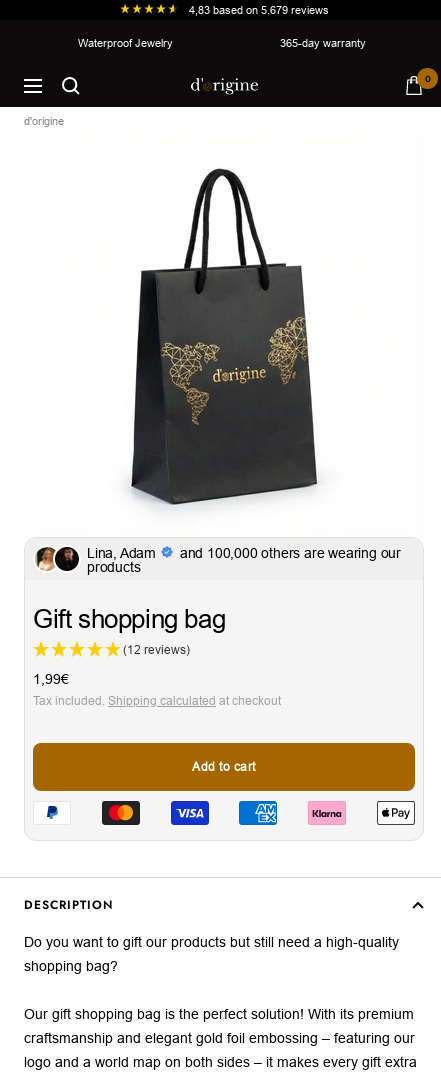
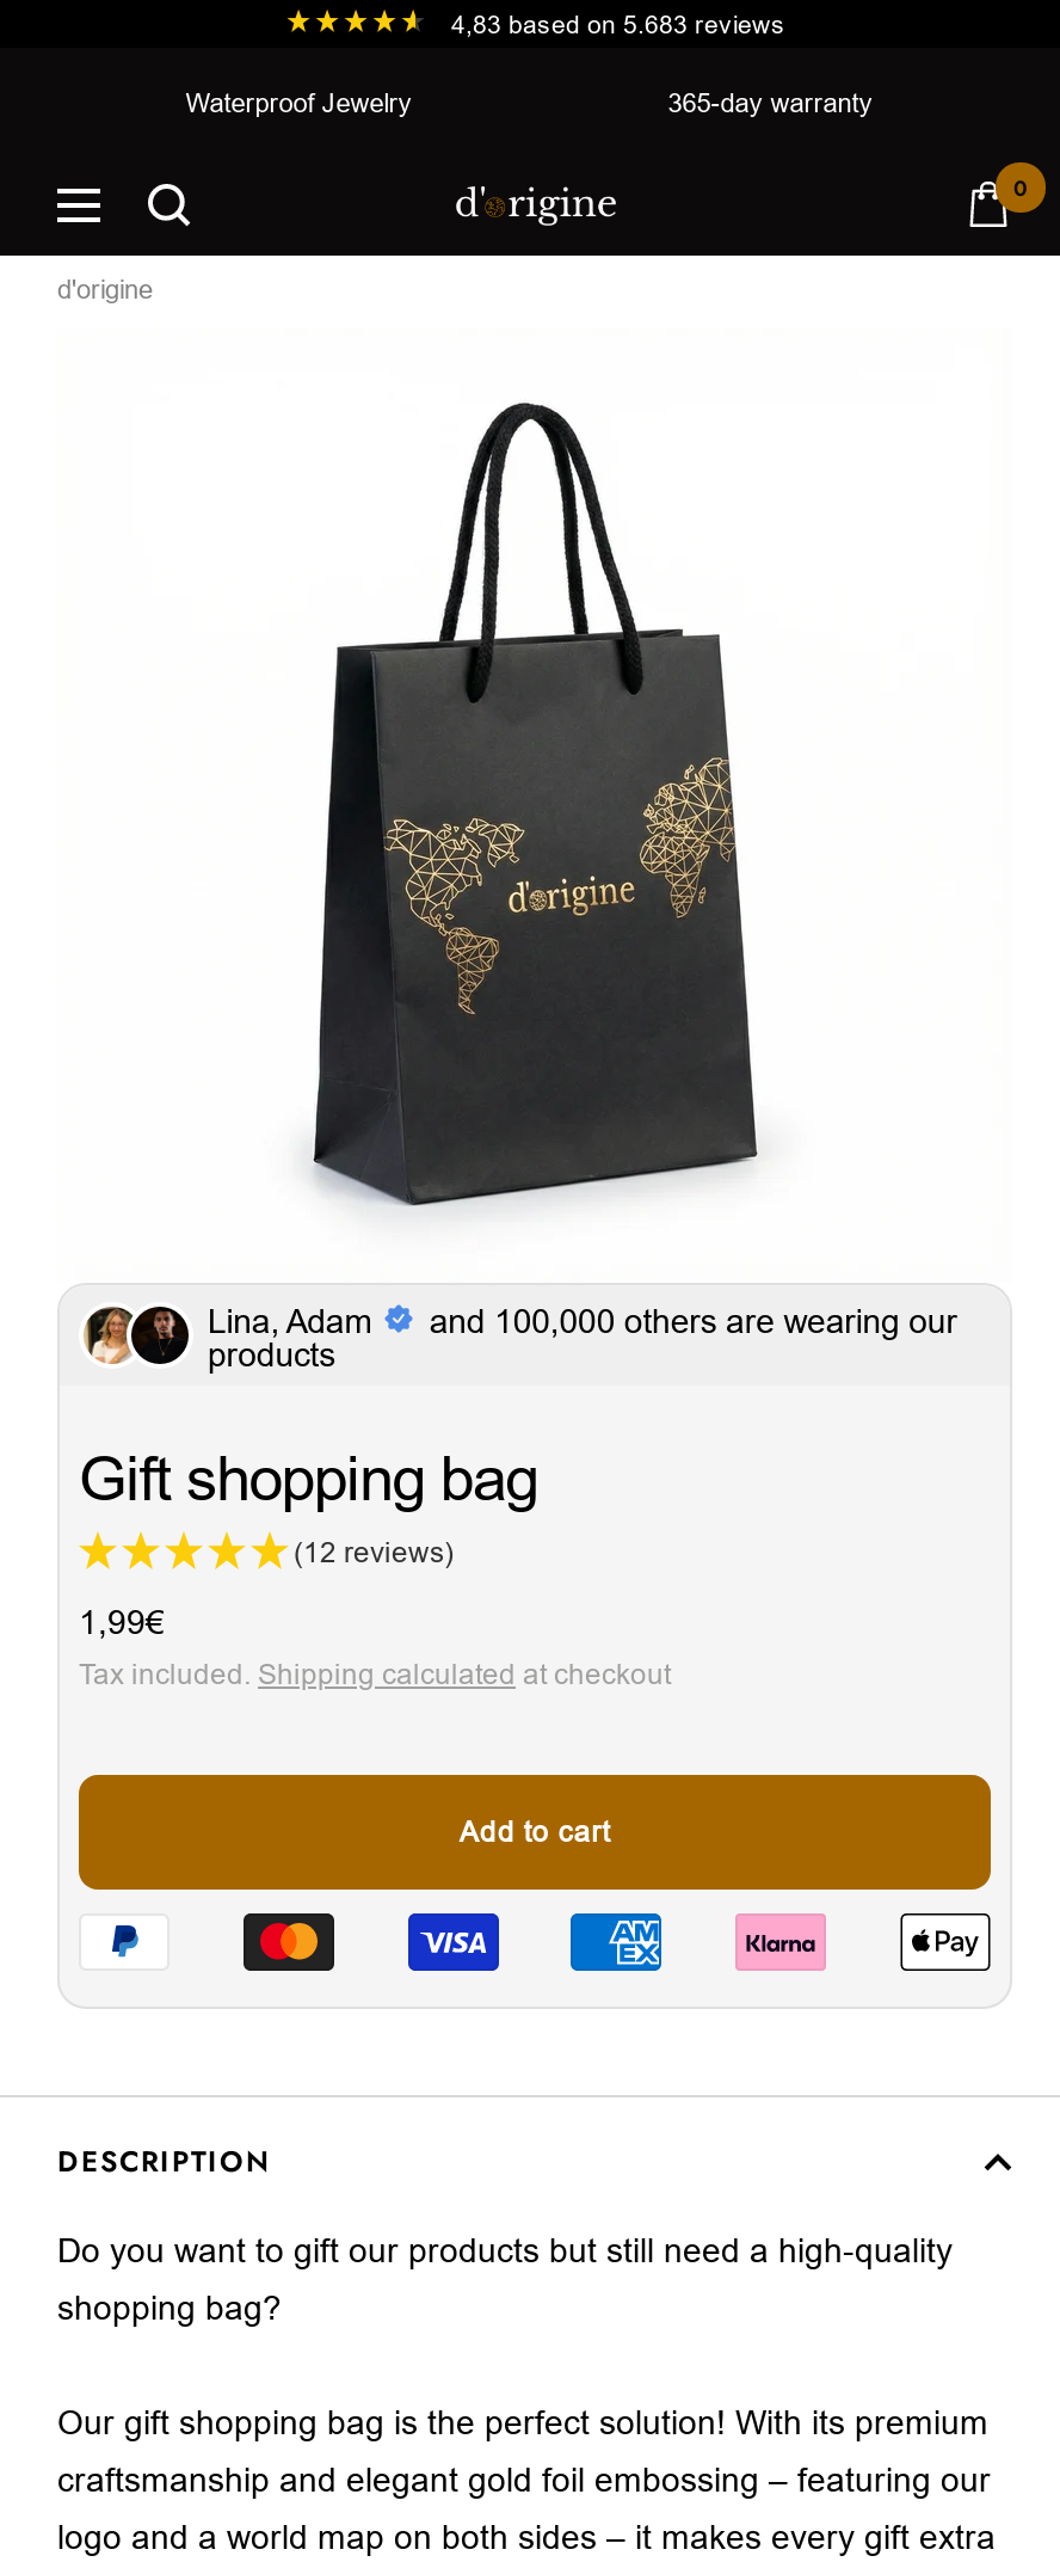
- 4,83 based on 5.679 reviews
+ 4,83 based on 5.683 reviews
